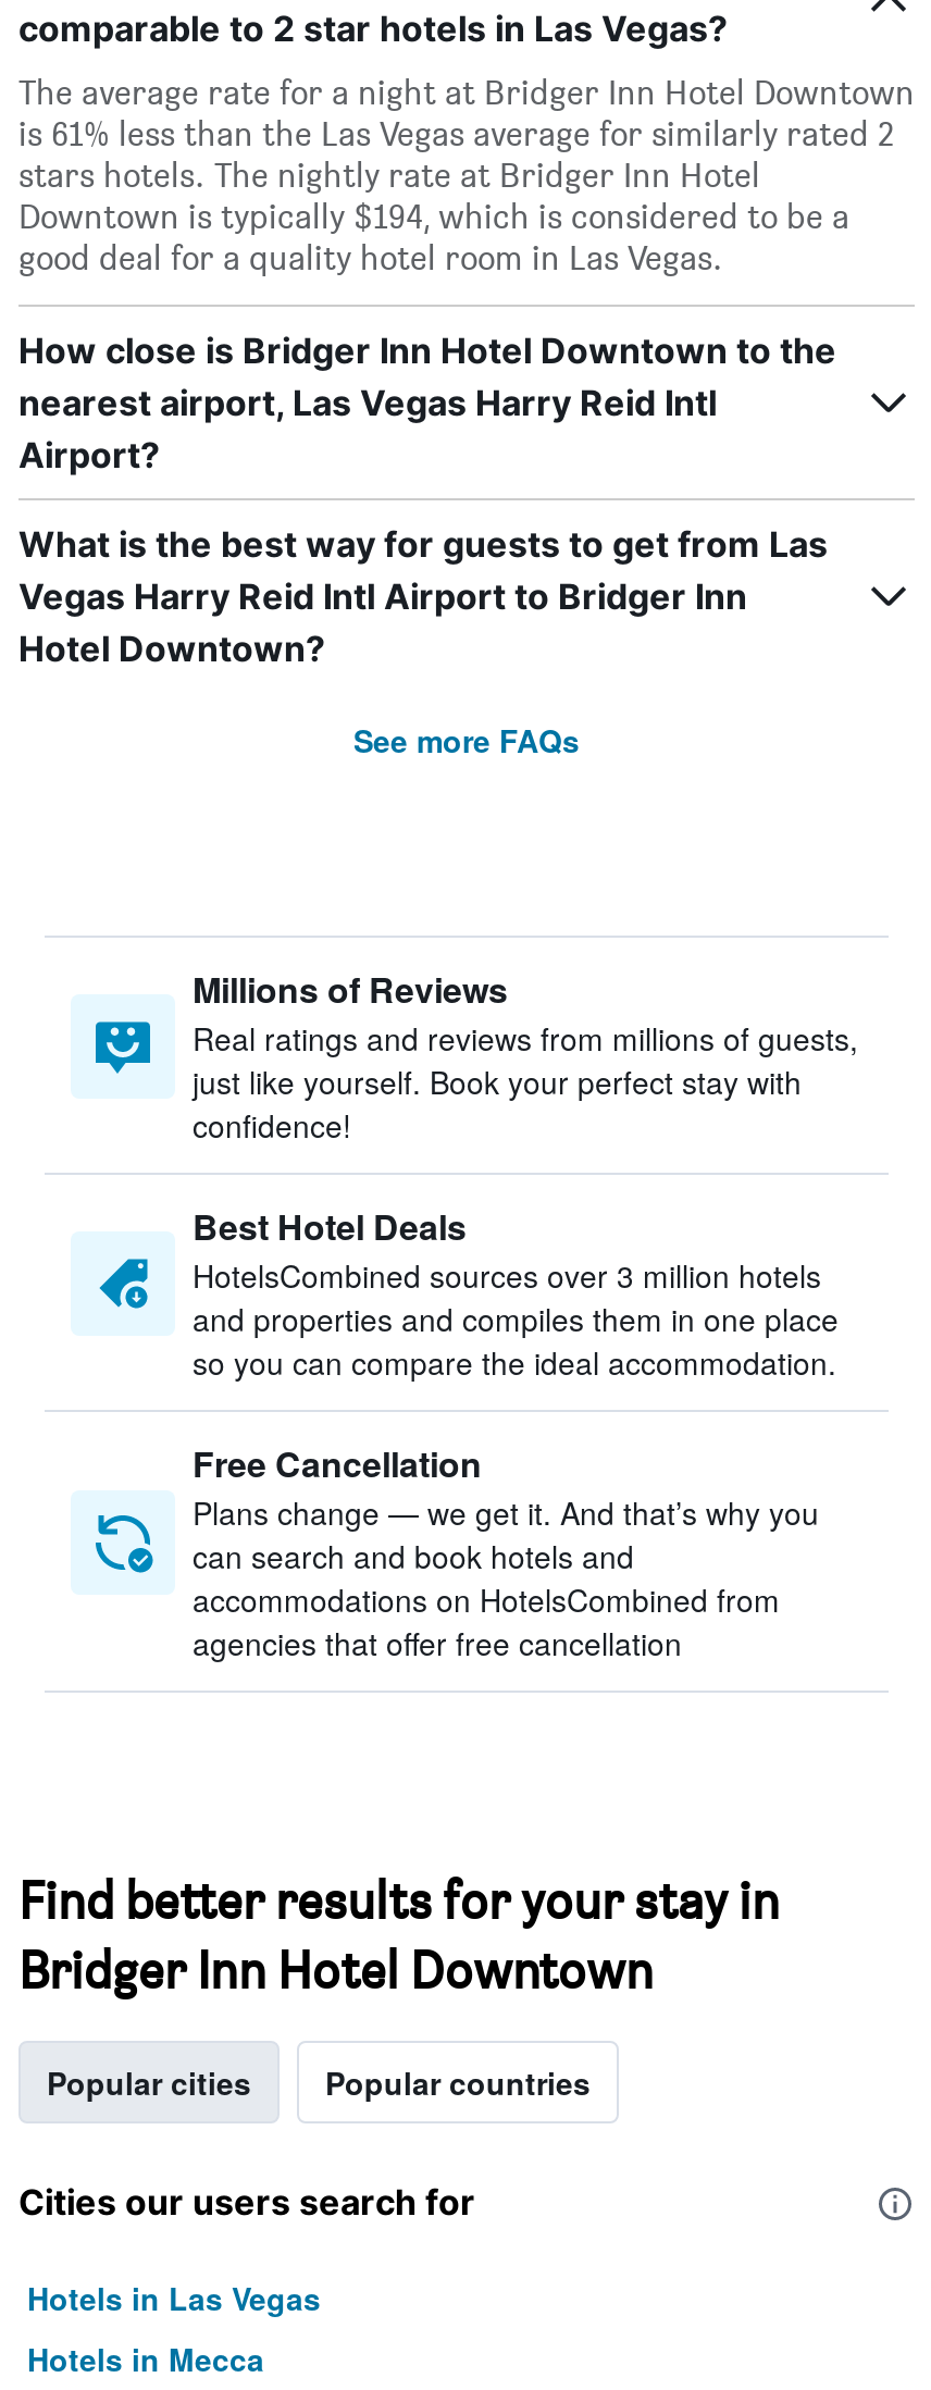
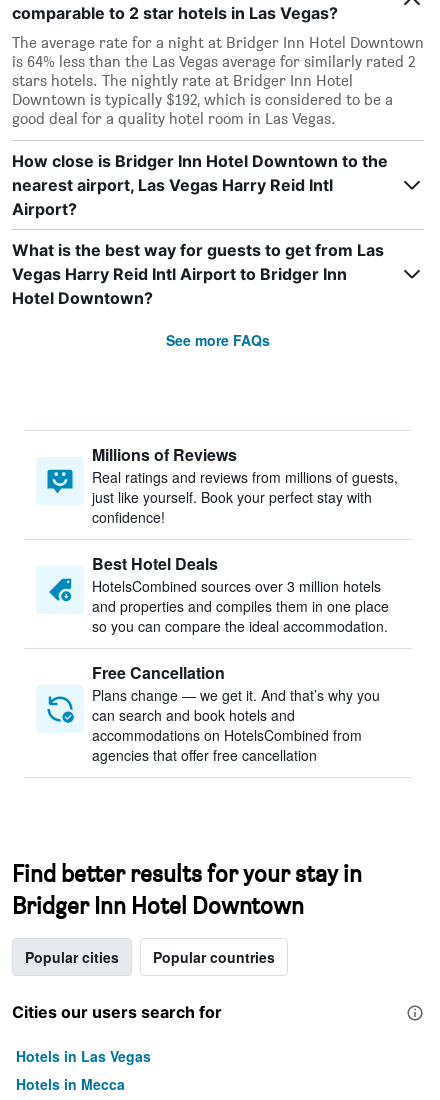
- is 61% less than the Las Vegas average for similarly rated 2
+ is 64% less than the Las Vegas average for similarly rated 2

- Downtown is typically $194, which is considered to be a
+ Downtown is typically $192, which is considered to be a
